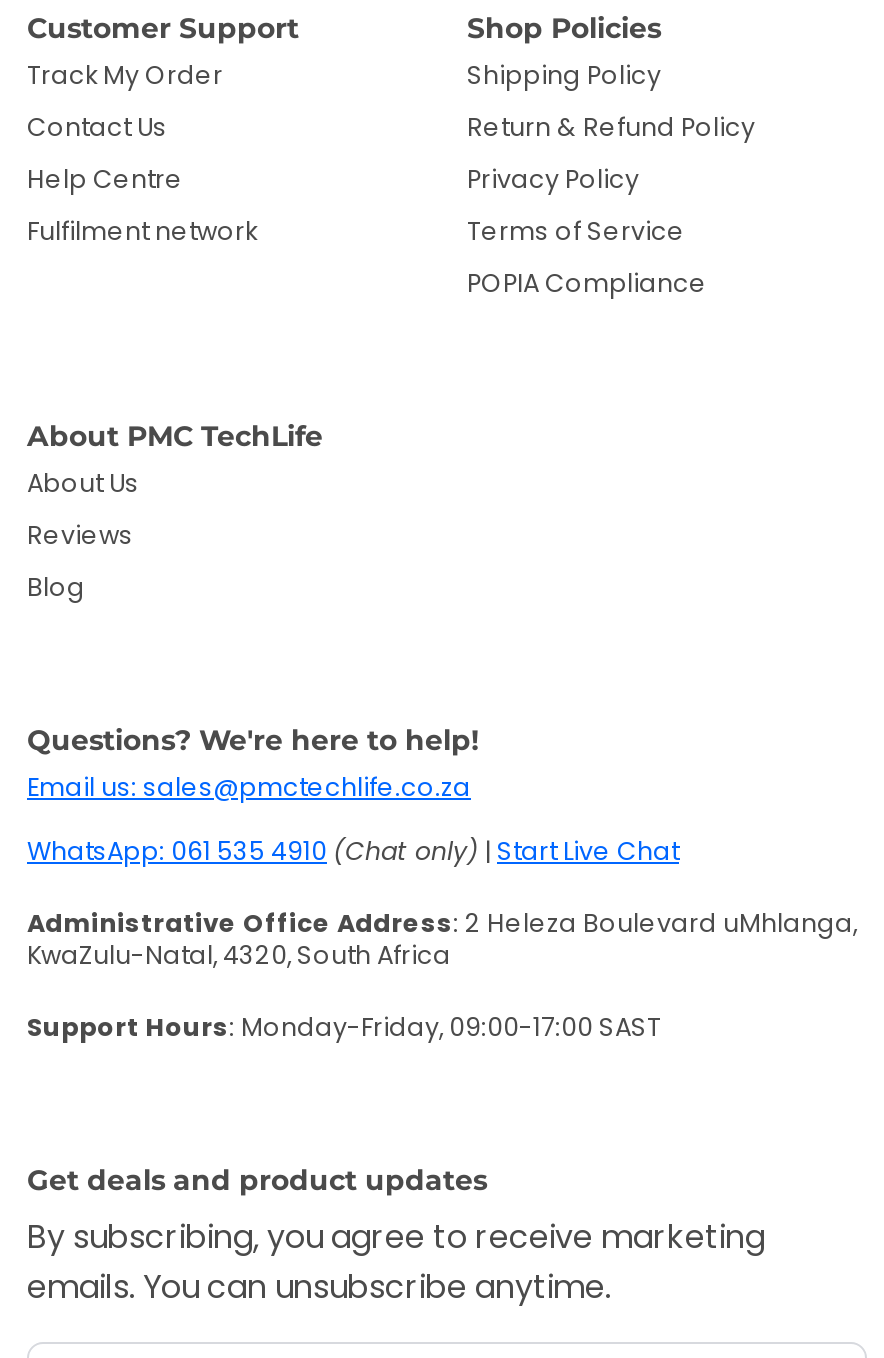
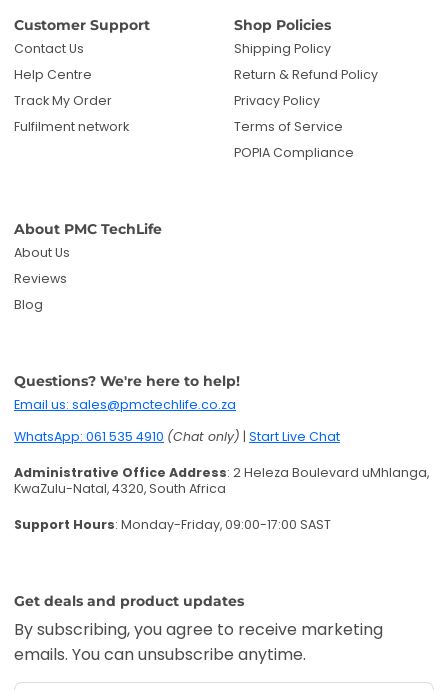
moved down: Track My Order

moved up: Contact Us | Help Centre
